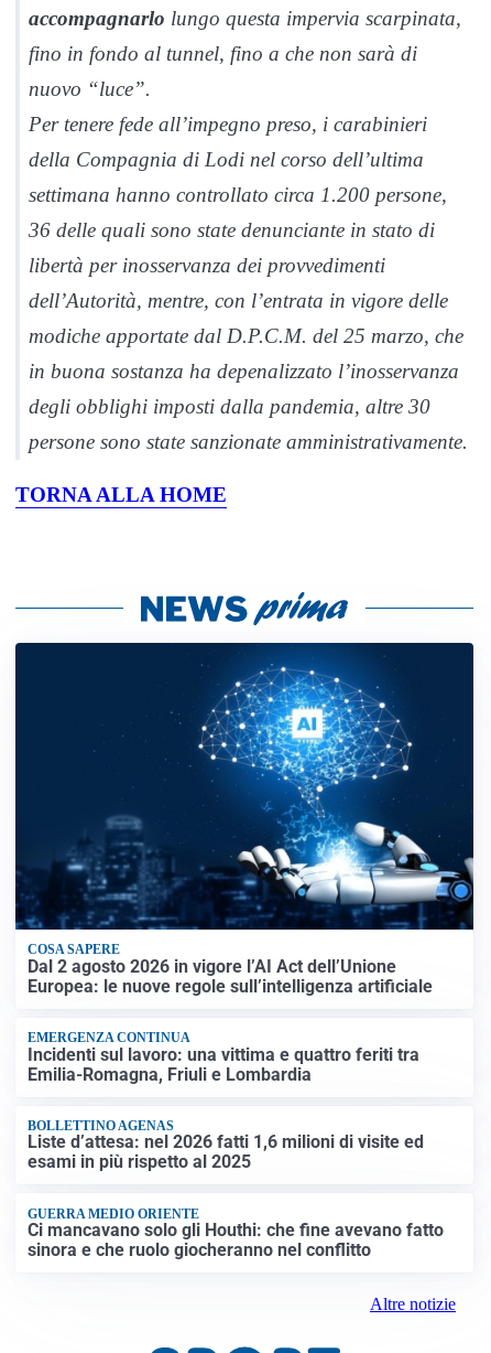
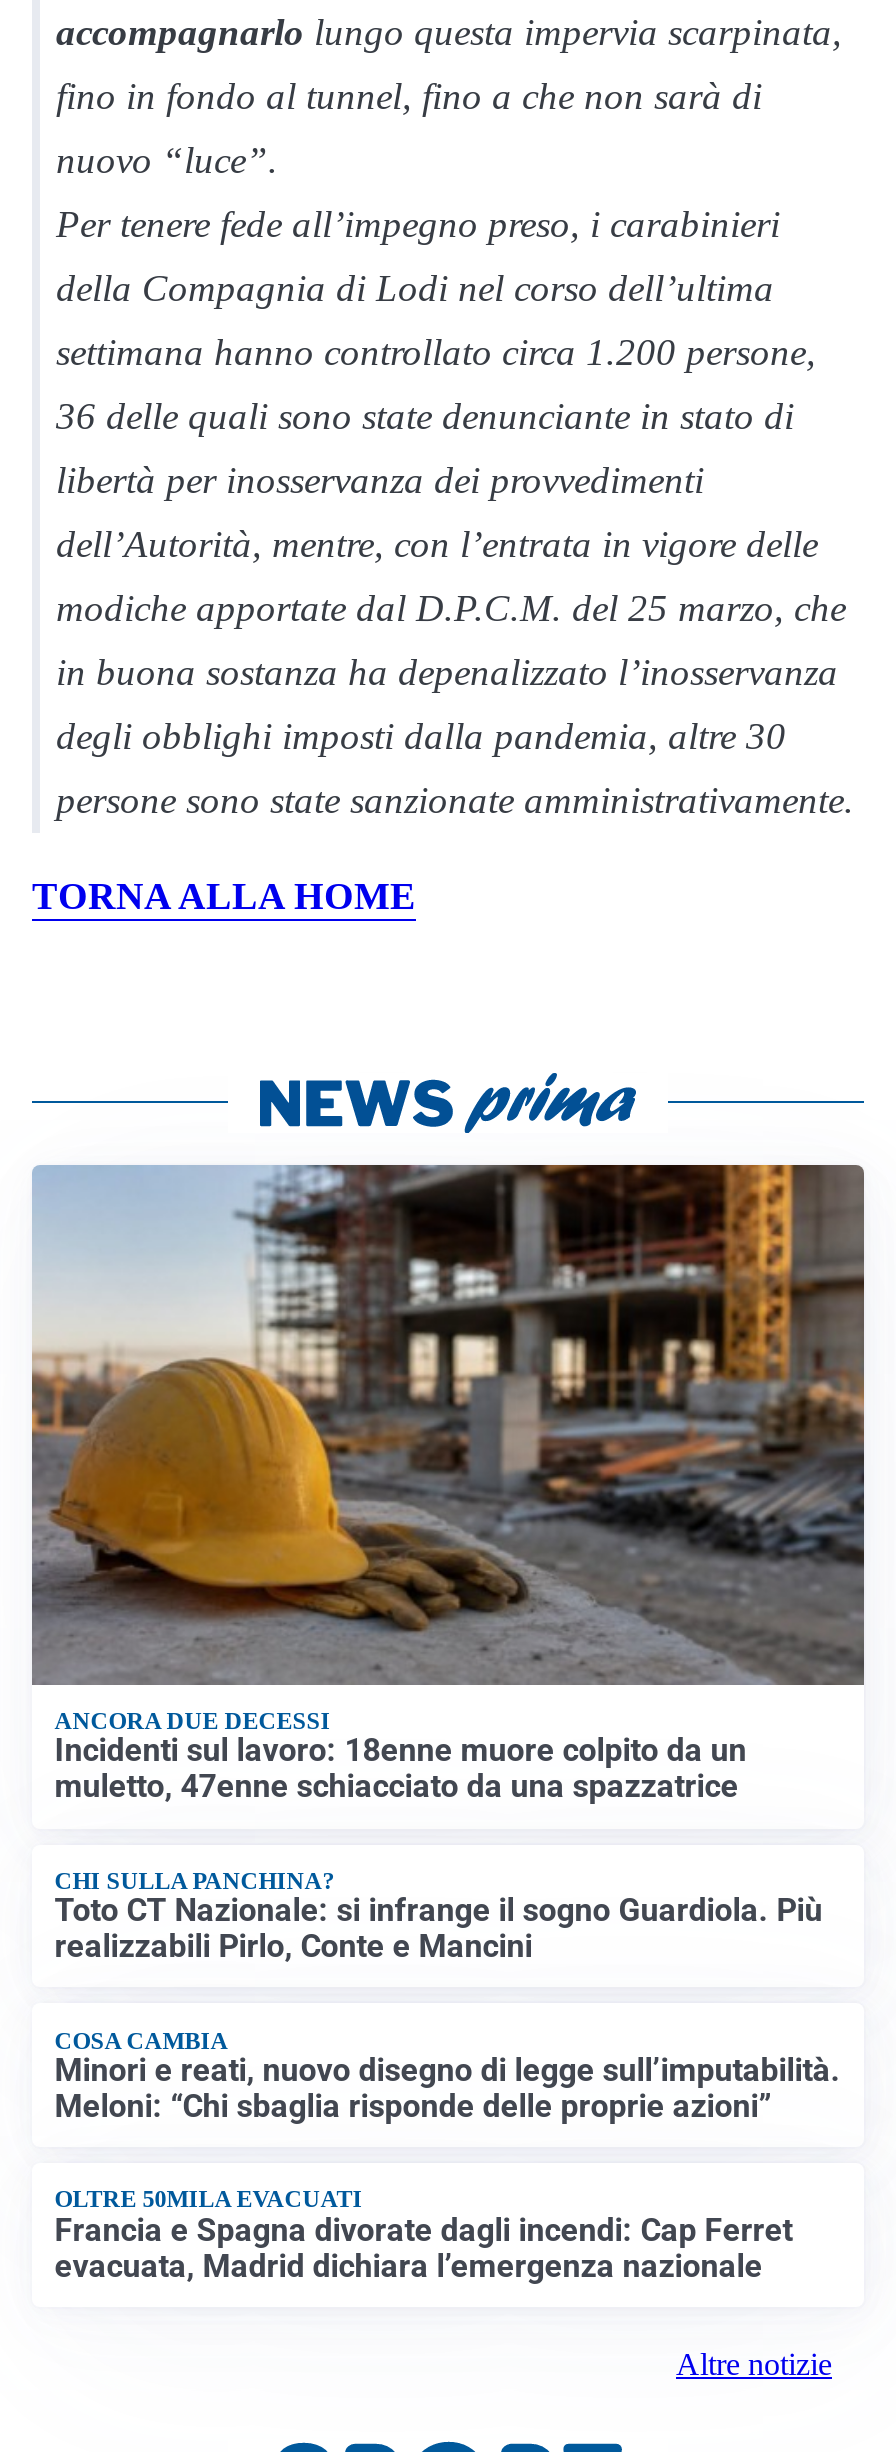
- [image]
- COSA SAPERE
- Dal 2 agosto 2026 in vigore l’AI Act dell’Unione
- Europea: le nuove regole sull’intelligenza artificiale
+ [image]
+ ANCORA DUE DECESSI
+ Incidenti sul lavoro: 18enne muore colpito da un
+ muletto, 47enne schiacciato da una spazzatrice

- EMERGENZA CONTINUA
- Incidenti sul lavoro: una vittima e quattro feriti tra
- Emilia-Romagna, Friuli e Lombardia
+ CHI SULLA PANCHINA?
+ Toto CT Nazionale: si infrange il sogno Guardiola. Più
+ realizzabili Pirlo, Conte e Mancini

- BOLLETTINO AGENAS
- Liste d’attesa: nel 2026 fatti 1,6 milioni di visite ed
- esami in più rispetto al 2025
+ COSA CAMBIA
+ Minori e reati, nuovo disegno di legge sull’imputabilità.
+ Meloni: “Chi sbaglia risponde delle proprie azioni”

- GUERRA MEDIO ORIENTE
- Ci mancavano solo gli Houthi: che fine avevano fatto
- sinora e che ruolo giocheranno nel conflitto
+ OLTRE 50MILA EVACUATI
+ Francia e Spagna divorate dagli incendi: Cap Ferret
+ evacuata, Madrid dichiara l’emergenza nazionale
